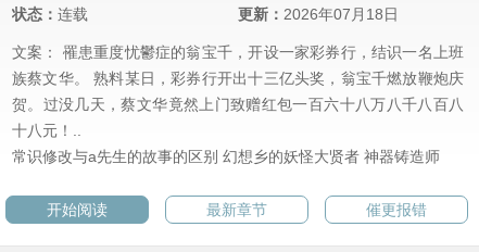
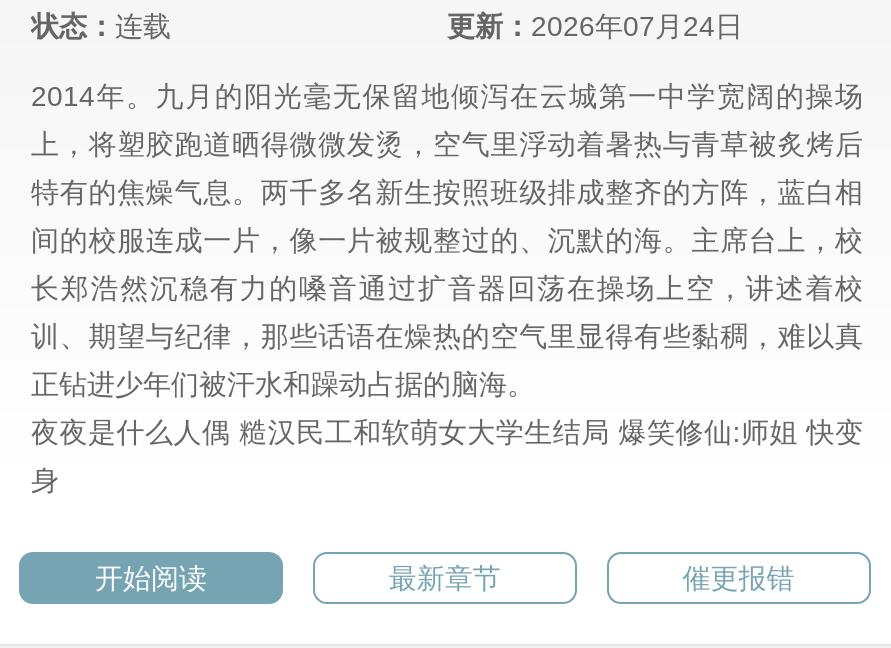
- 更新：2026年07月18日
- 文案： 罹患重度忧鬱症的翁宝千，开设一家彩券行，结识一名上班
- 族蔡文华。 熟料某日，彩券行开出十三亿头奖，翁宝千燃放鞭炮庆
- 贺。过没几天，蔡文华竟然上门致赠红包一百六十八万八千八百八
- 十八元！..
- 常识修改与a先生的故事的区别 幻想乡的妖怪大贤者 神器铸造师
+ 更新：2026年07月24日
+ 2014年。九月的阳光毫无保留地倾泻在云城第一中学宽阔的操场
+ 上，将塑胶跑道晒得微微发烫，空气里浮动着暑热与青草被炙烤后
+ 特有的焦燥气息。两千多名新生按照班级排成整齐的方阵，蓝白相
+ 间的校服连成一片，像一片被规整过的、沉默的海。主席台上，校
+ 长郑浩然沉稳有力的嗓音通过扩音器回荡在操场上空，讲述着校
+ 训、期望与纪律，那些话语在燥热的空气里显得有些黏稠，难以真
+ 正钻进少年们被汗水和躁动占据的脑海。
+ 夜夜是什么人偶 糙汉民工和软萌女大学生结局 爆笑修仙:师姐 快变
+ 身
